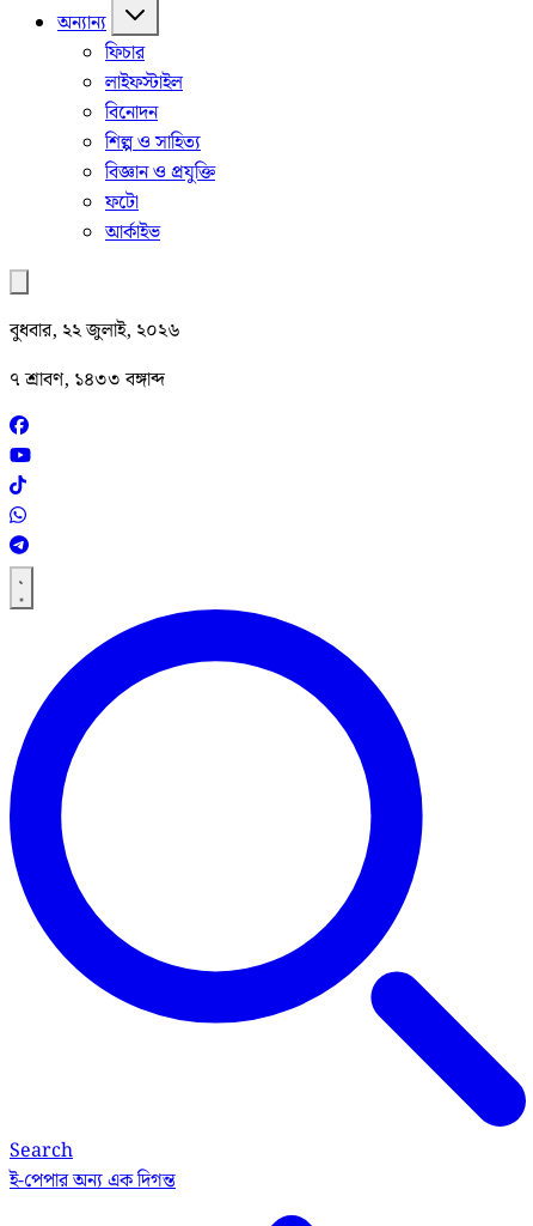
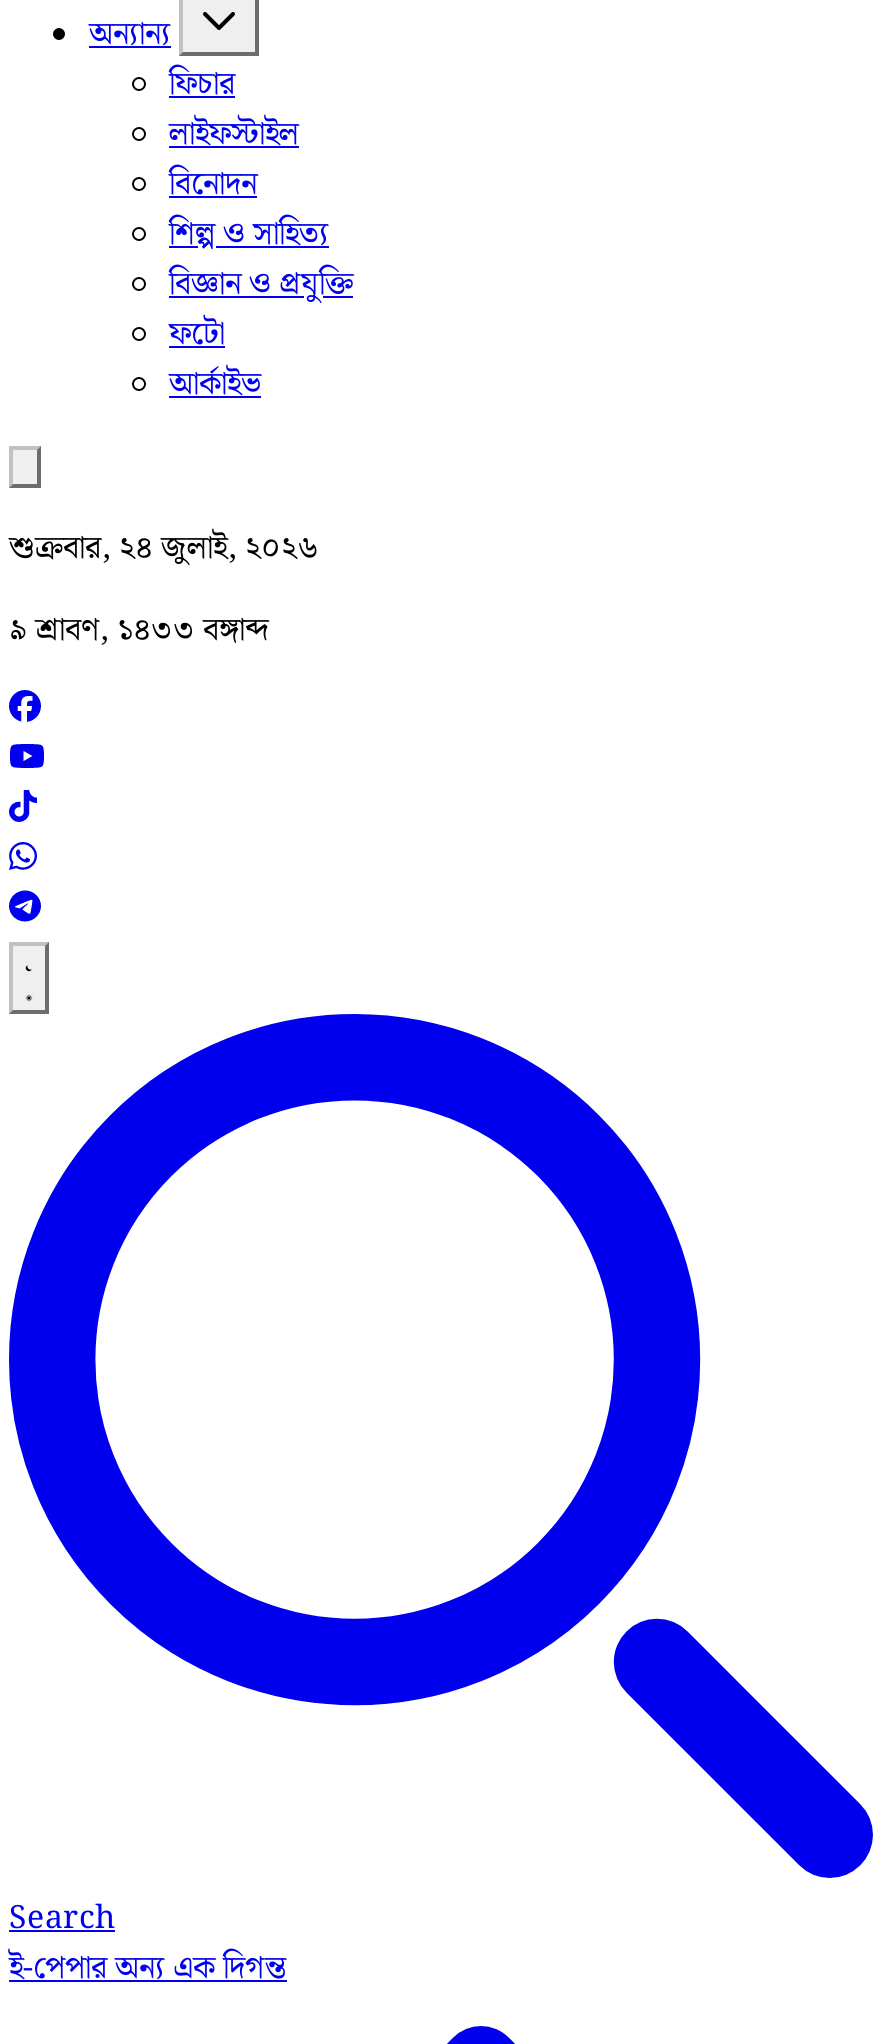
- বুধবার, ২২ জুলাই, ২০২৬
+ শুক্রবার, ২৪ জুলাই, ২০২৬

- ৭ শ্রাবণ, ১৪৩৩ বঙ্গাব্দ
+ ৯ শ্রাবণ, ১৪৩৩ বঙ্গাব্দ
